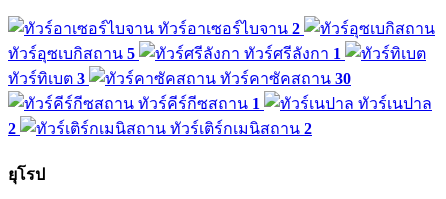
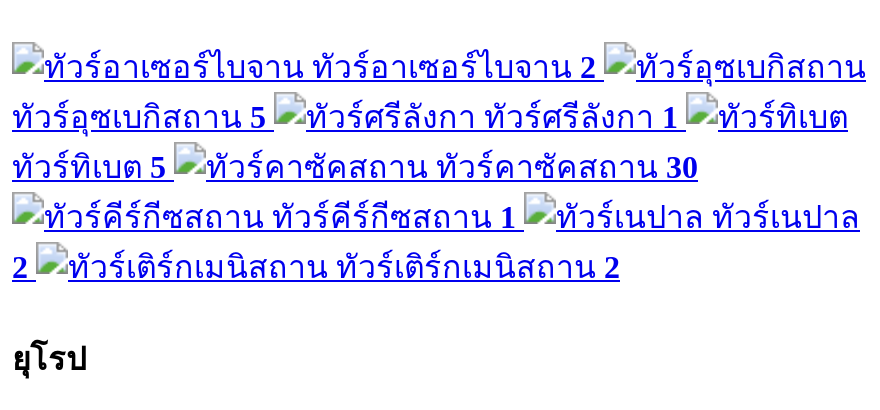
- ทัวร์ทิเบต3
+ ทัวร์ทิเบต5
